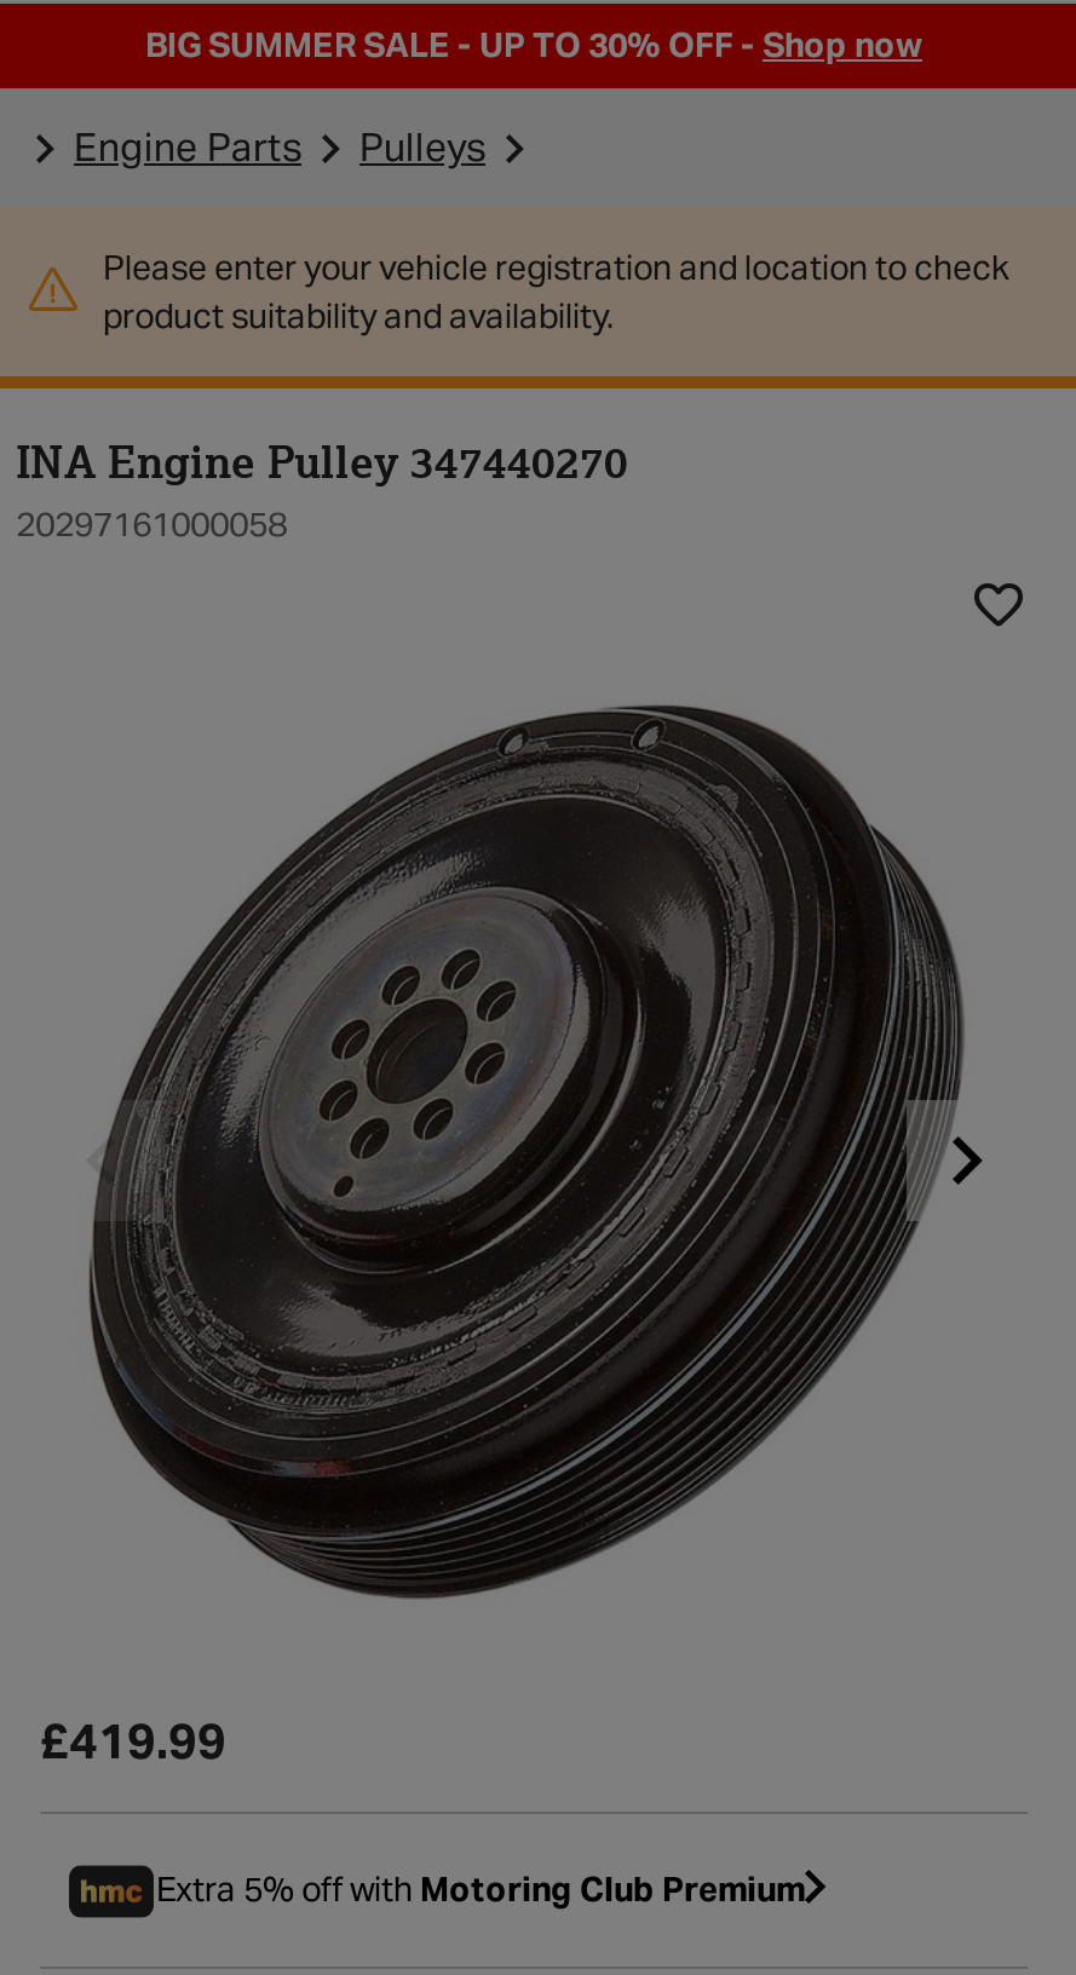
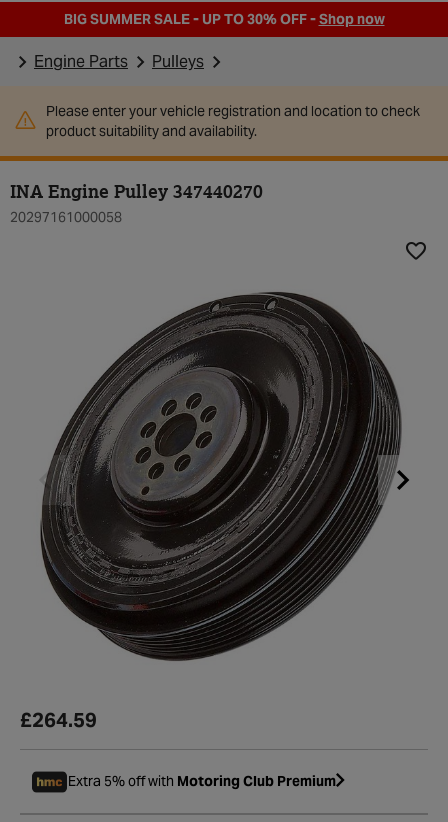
- £419.99
+ £264.59
